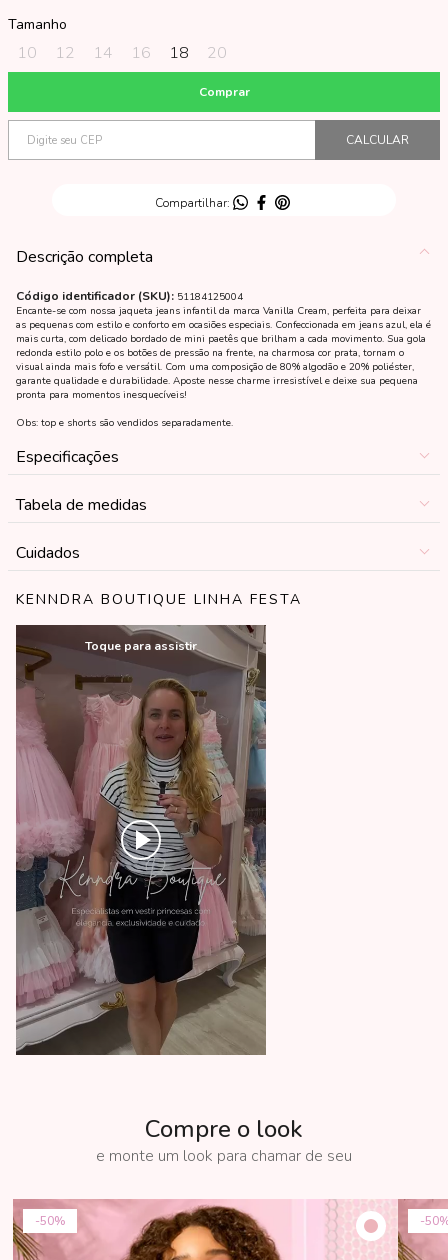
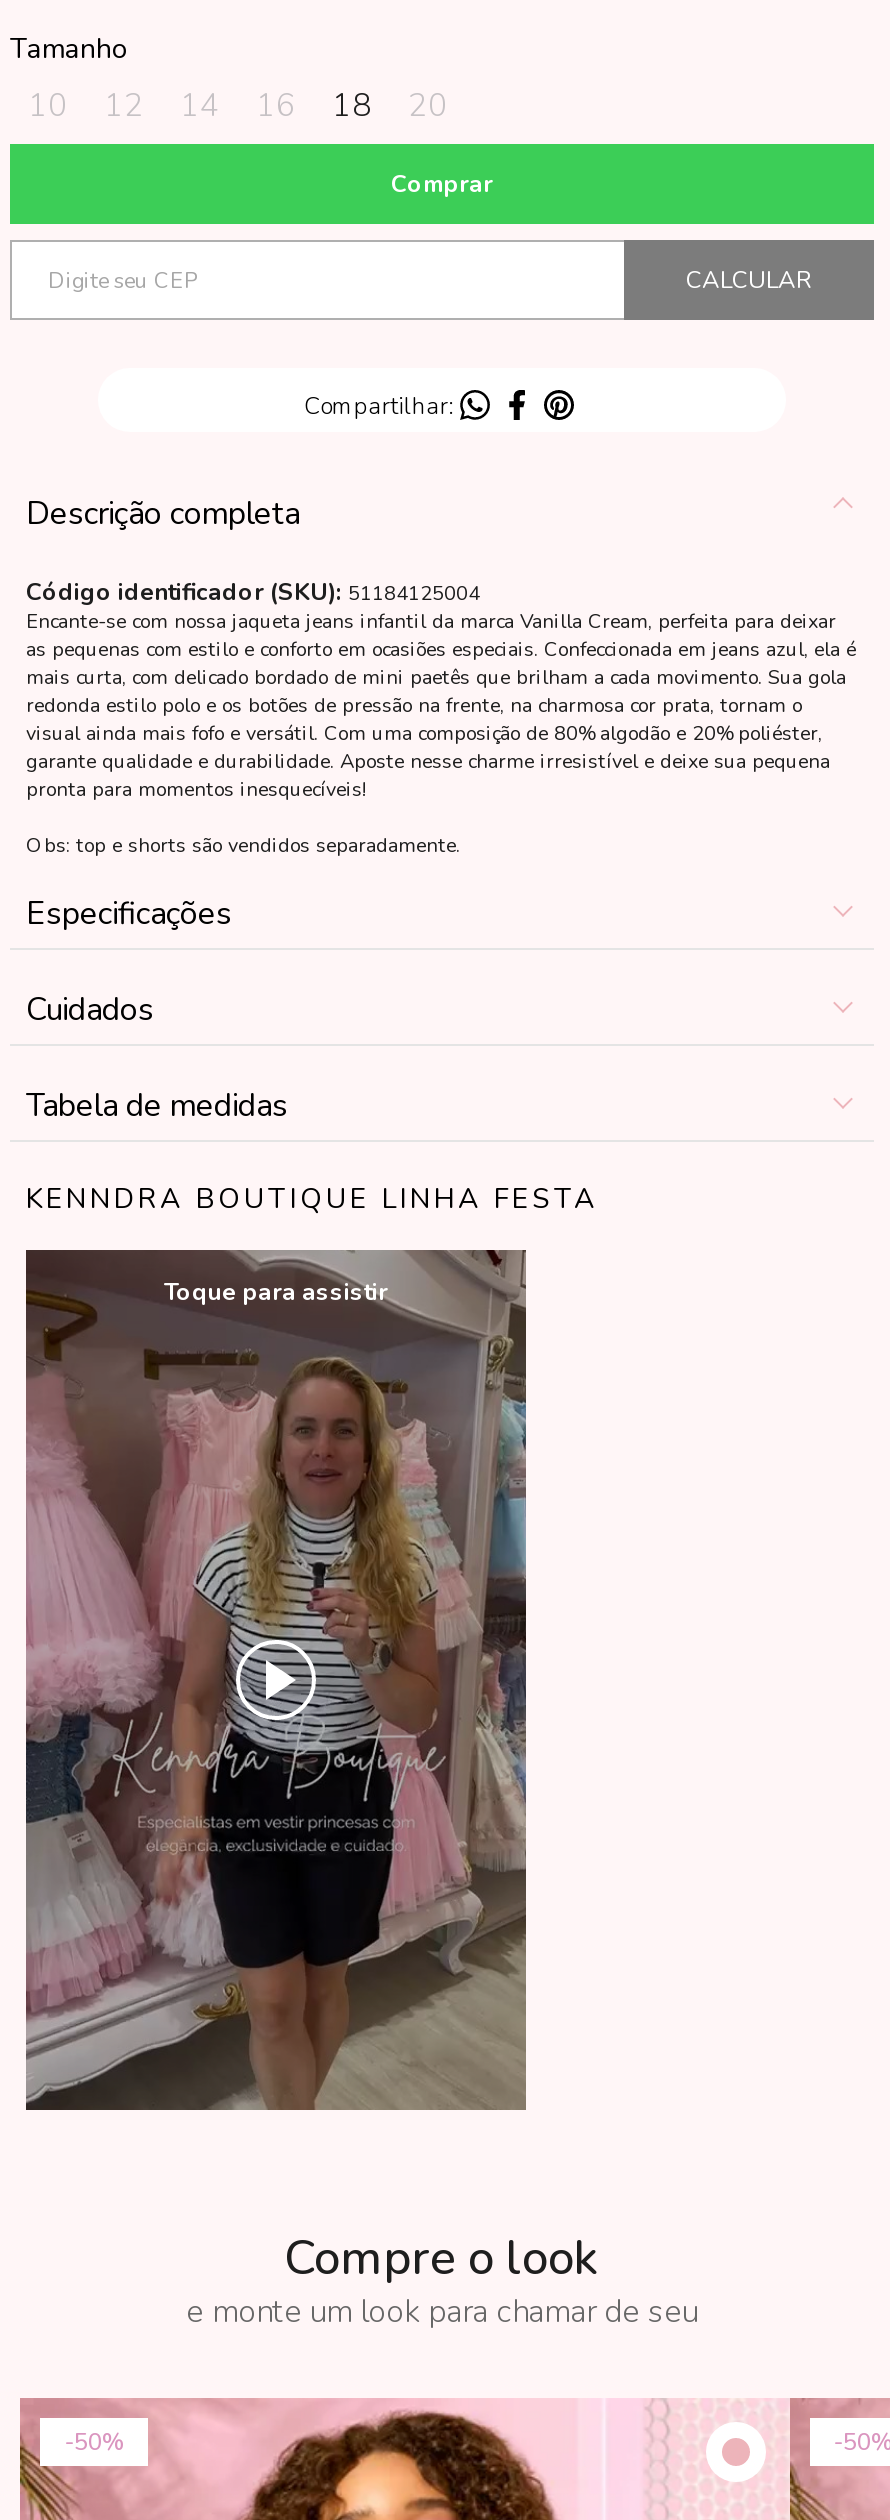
moved down: Tabela de medidas

moved up: Cuidados
